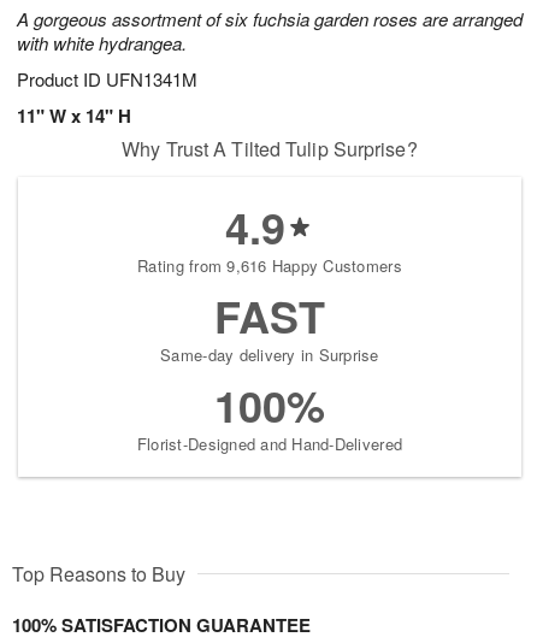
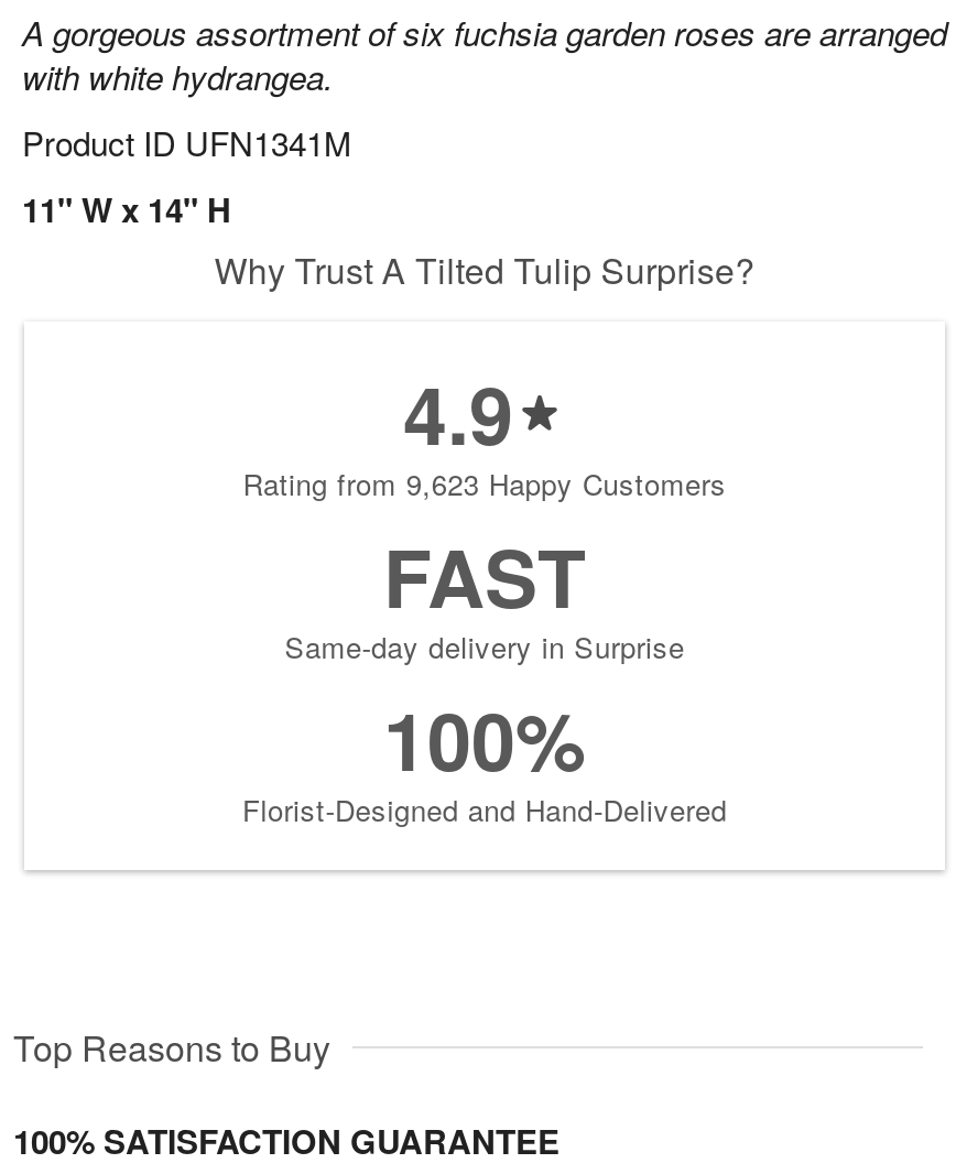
- Rating from 9,616 Happy Customers
+ Rating from 9,623 Happy Customers
